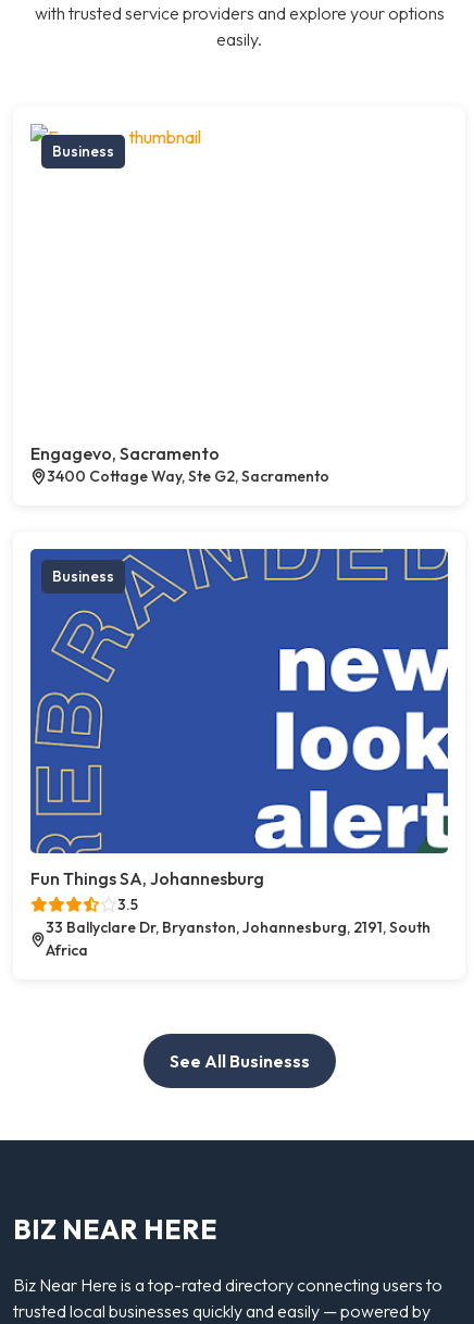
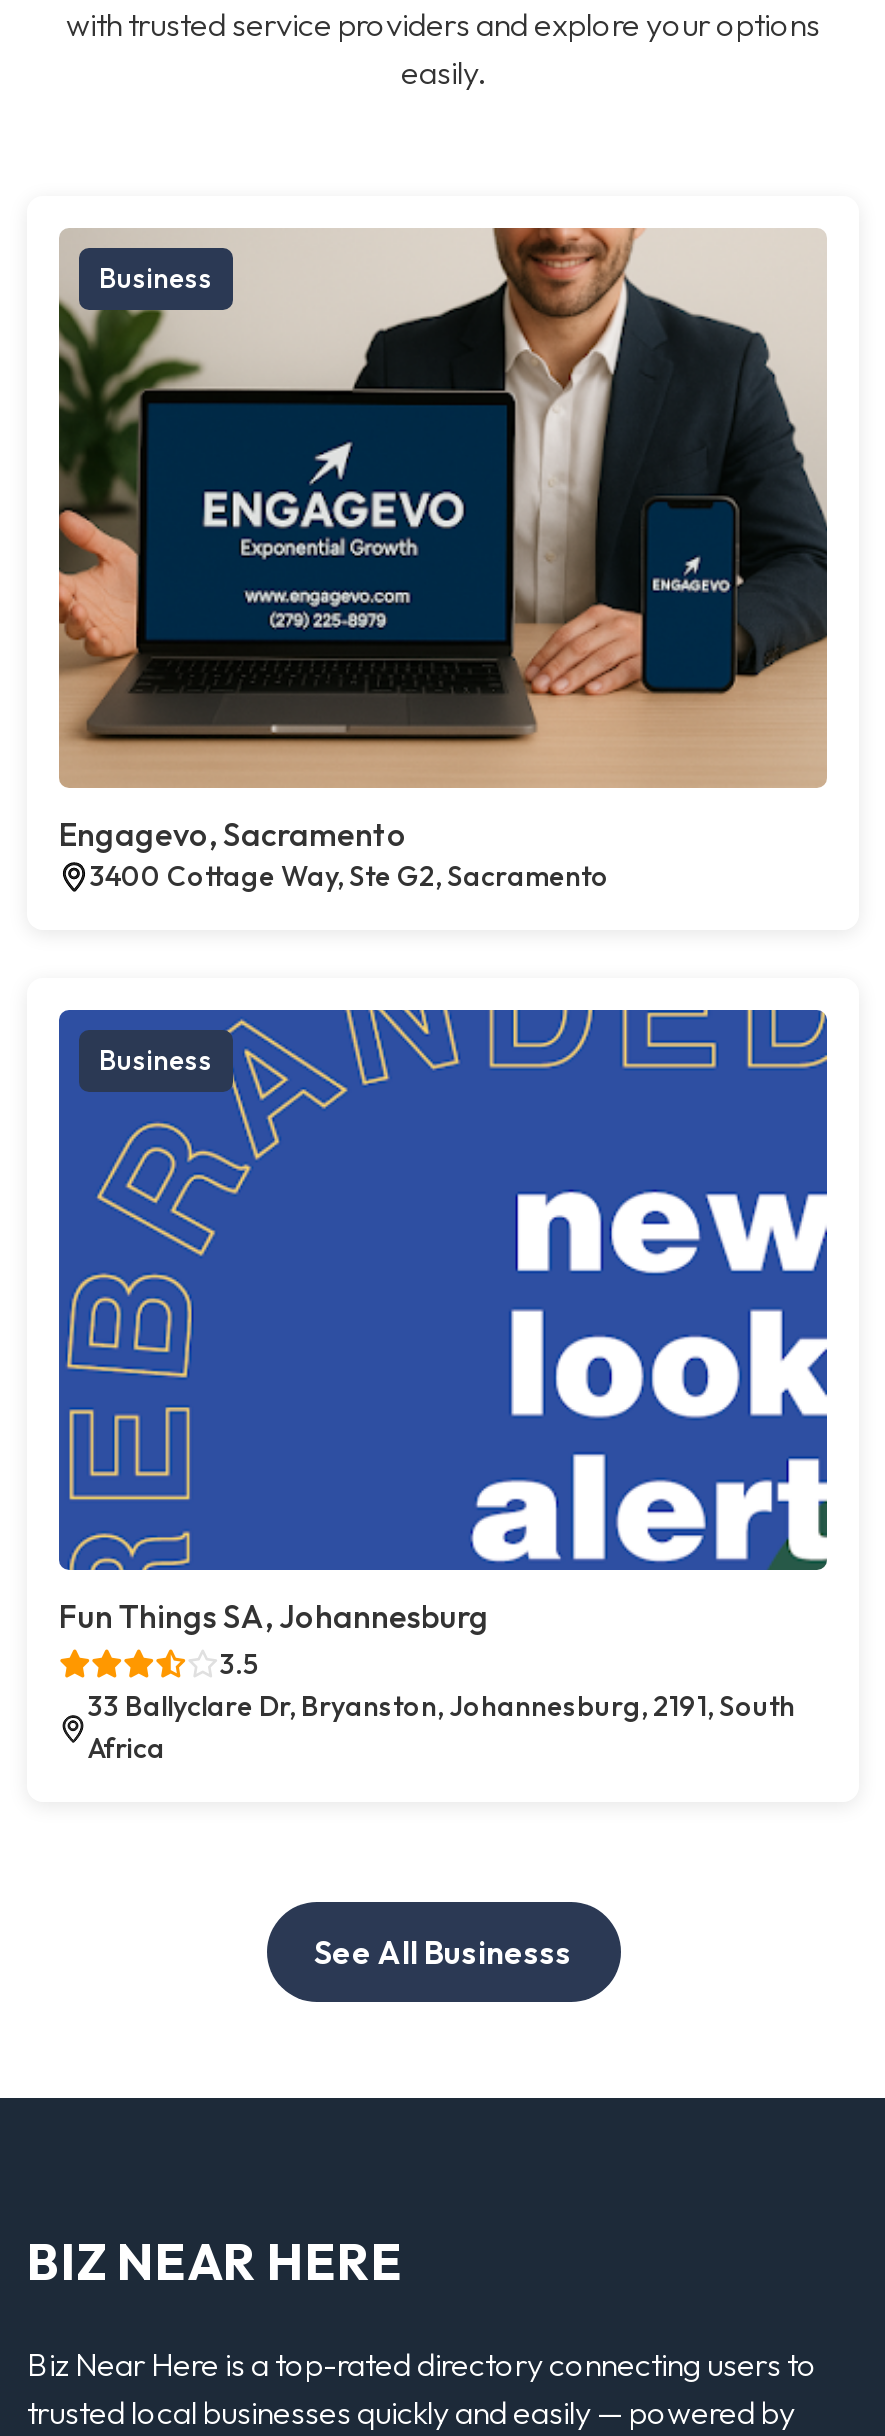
+ [image]
